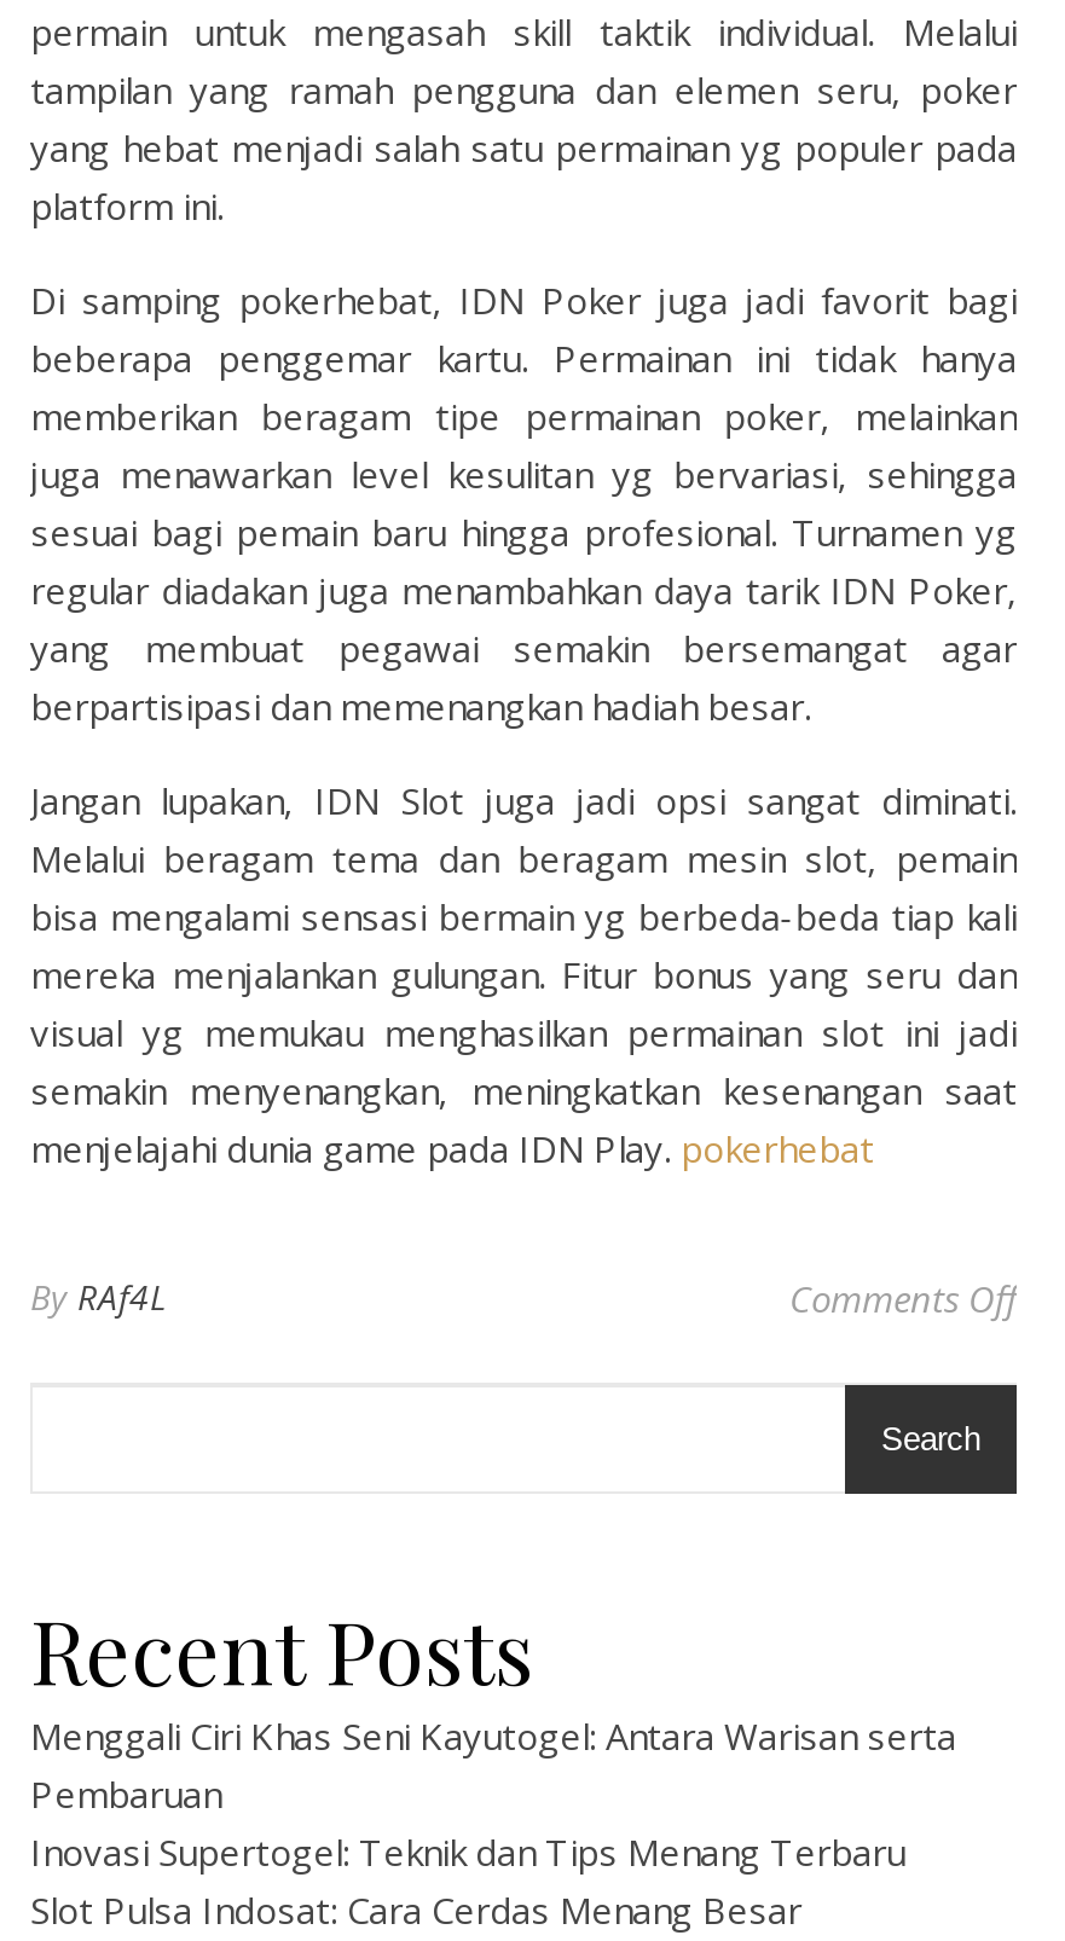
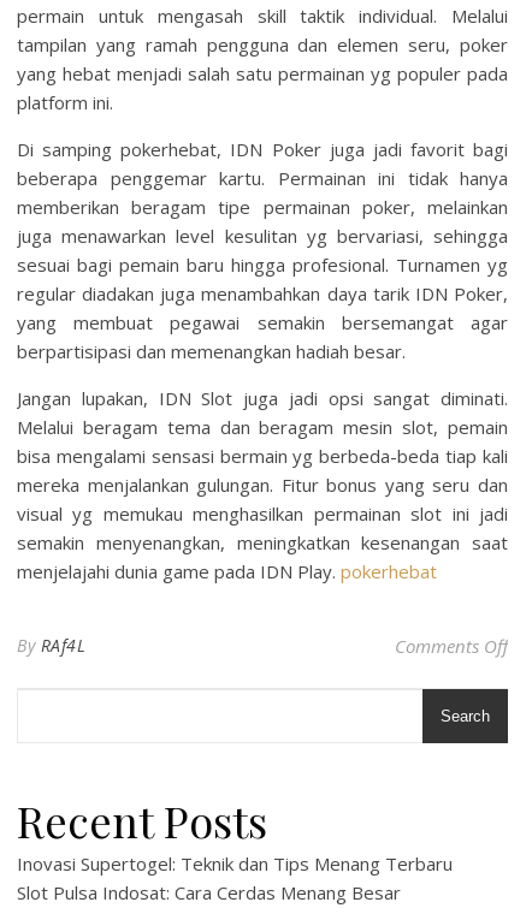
- Menggali Ciri Khas Seni Kayutogel: Antara Warisan serta
- Pembaruan
